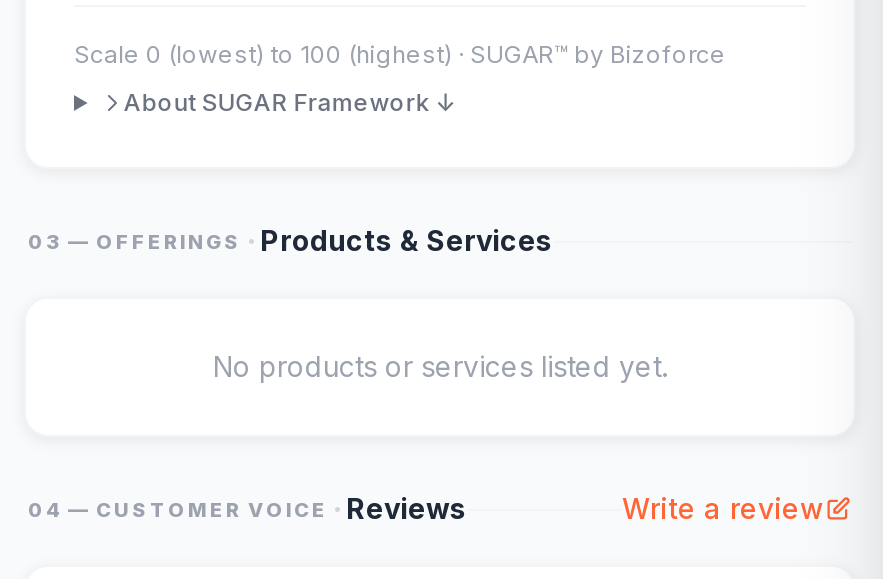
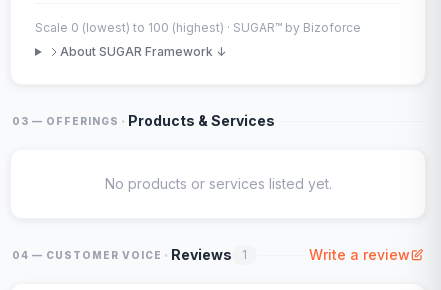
+ 1
